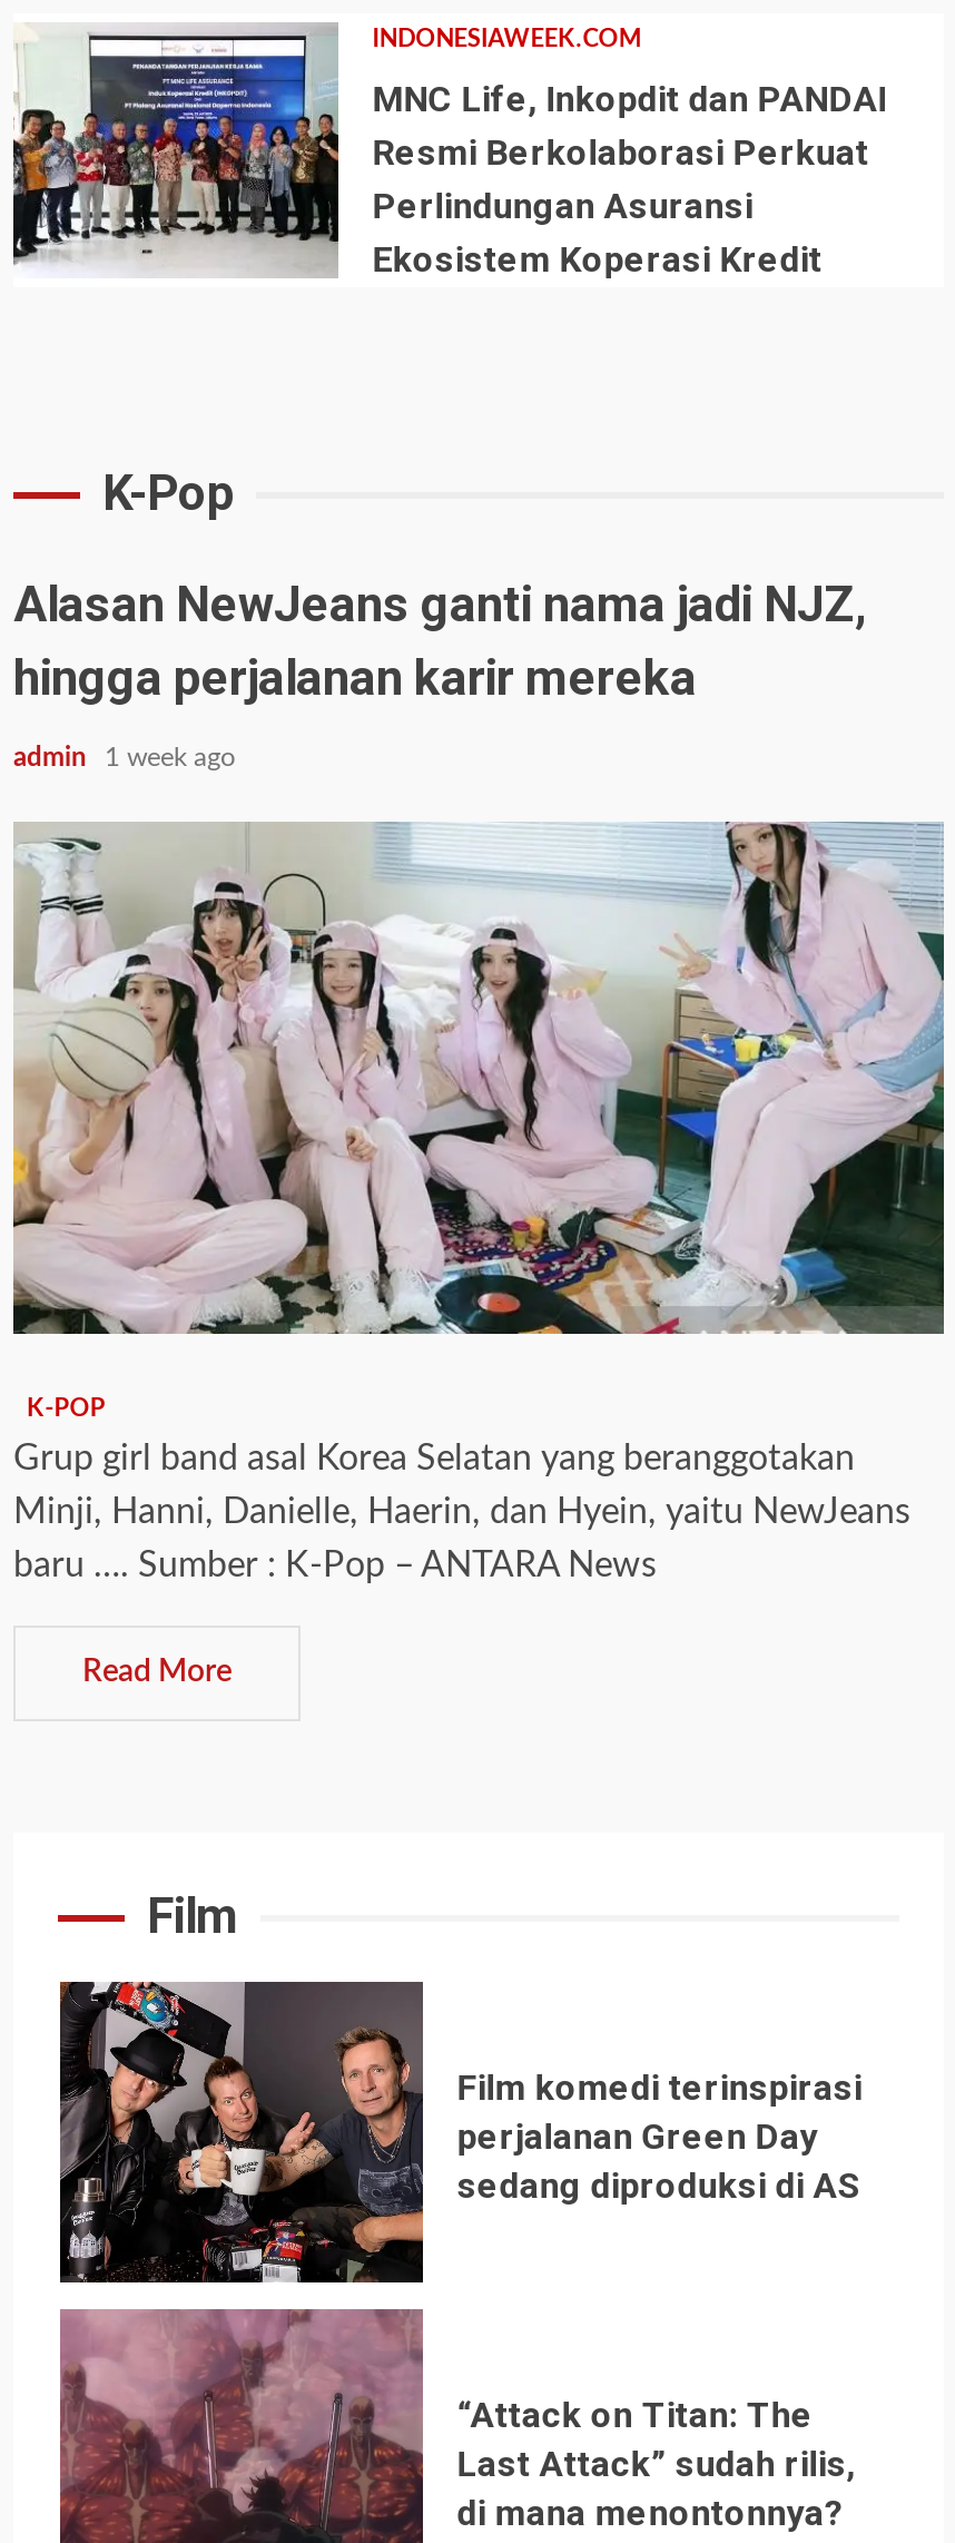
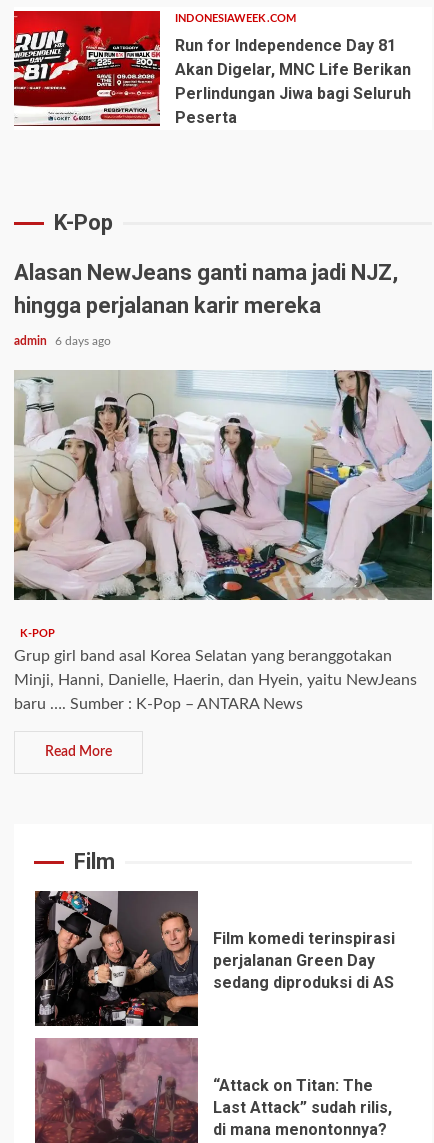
- [image]
- MNC Life, Inkopdit dan PANDAI
- Resmi Berkolaborasi Perkuat
- Perlindungan Asuransi
- Ekosistem Koperasi Kredit
+ [image]
+ Run for Independence Day 81
+ Akan Digelar, MNC Life Berikan
+ Perlindungan Jiwa bagi Seluruh
+ Peserta

- admin 1 week ago
+ admin 6 days ago
